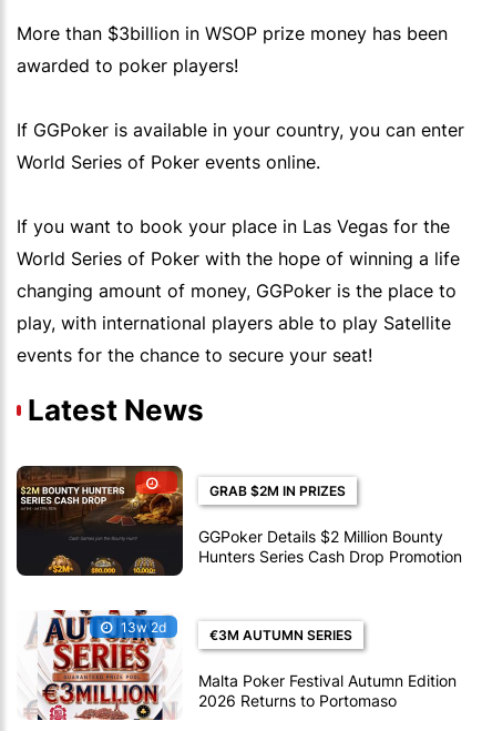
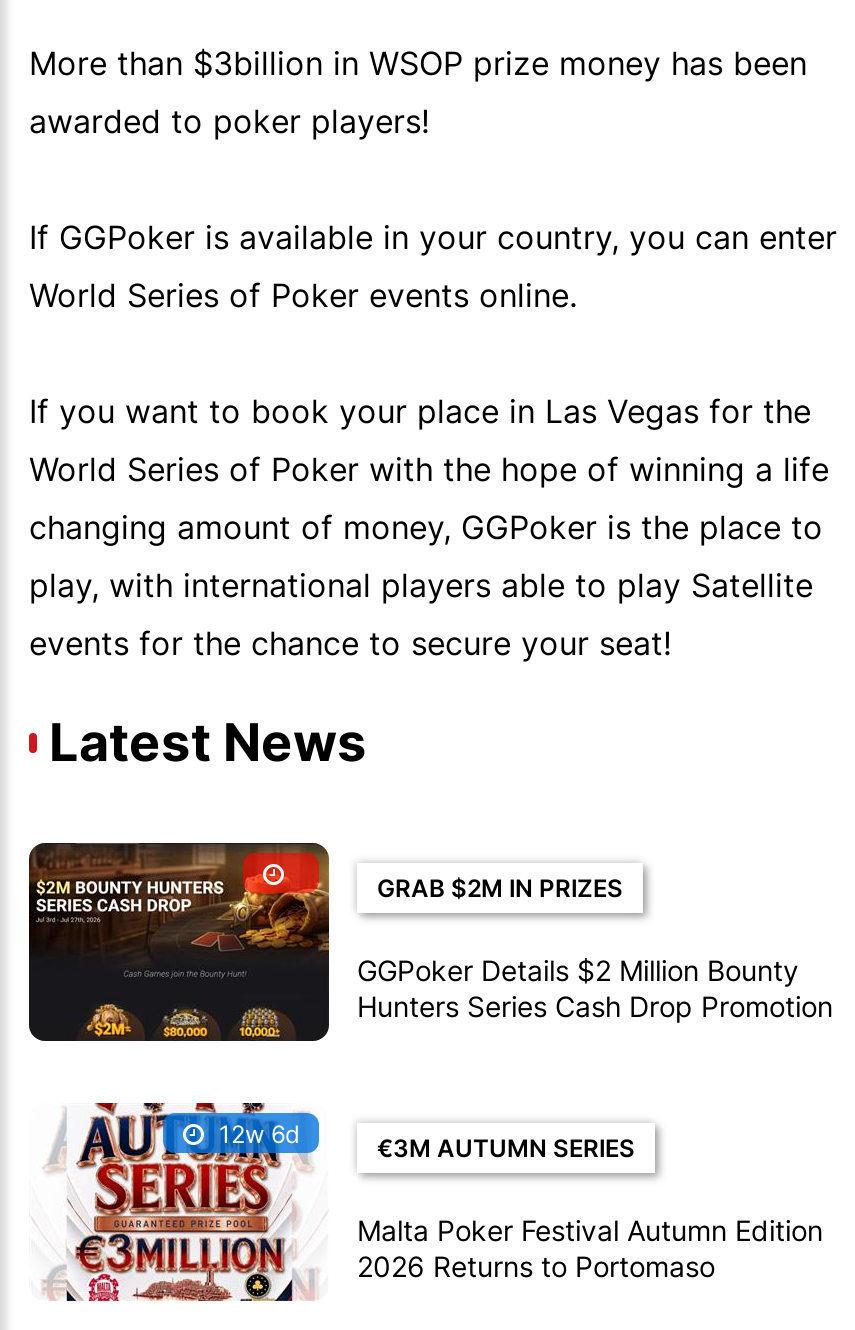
- 13w 2d
+ 12w 6d
